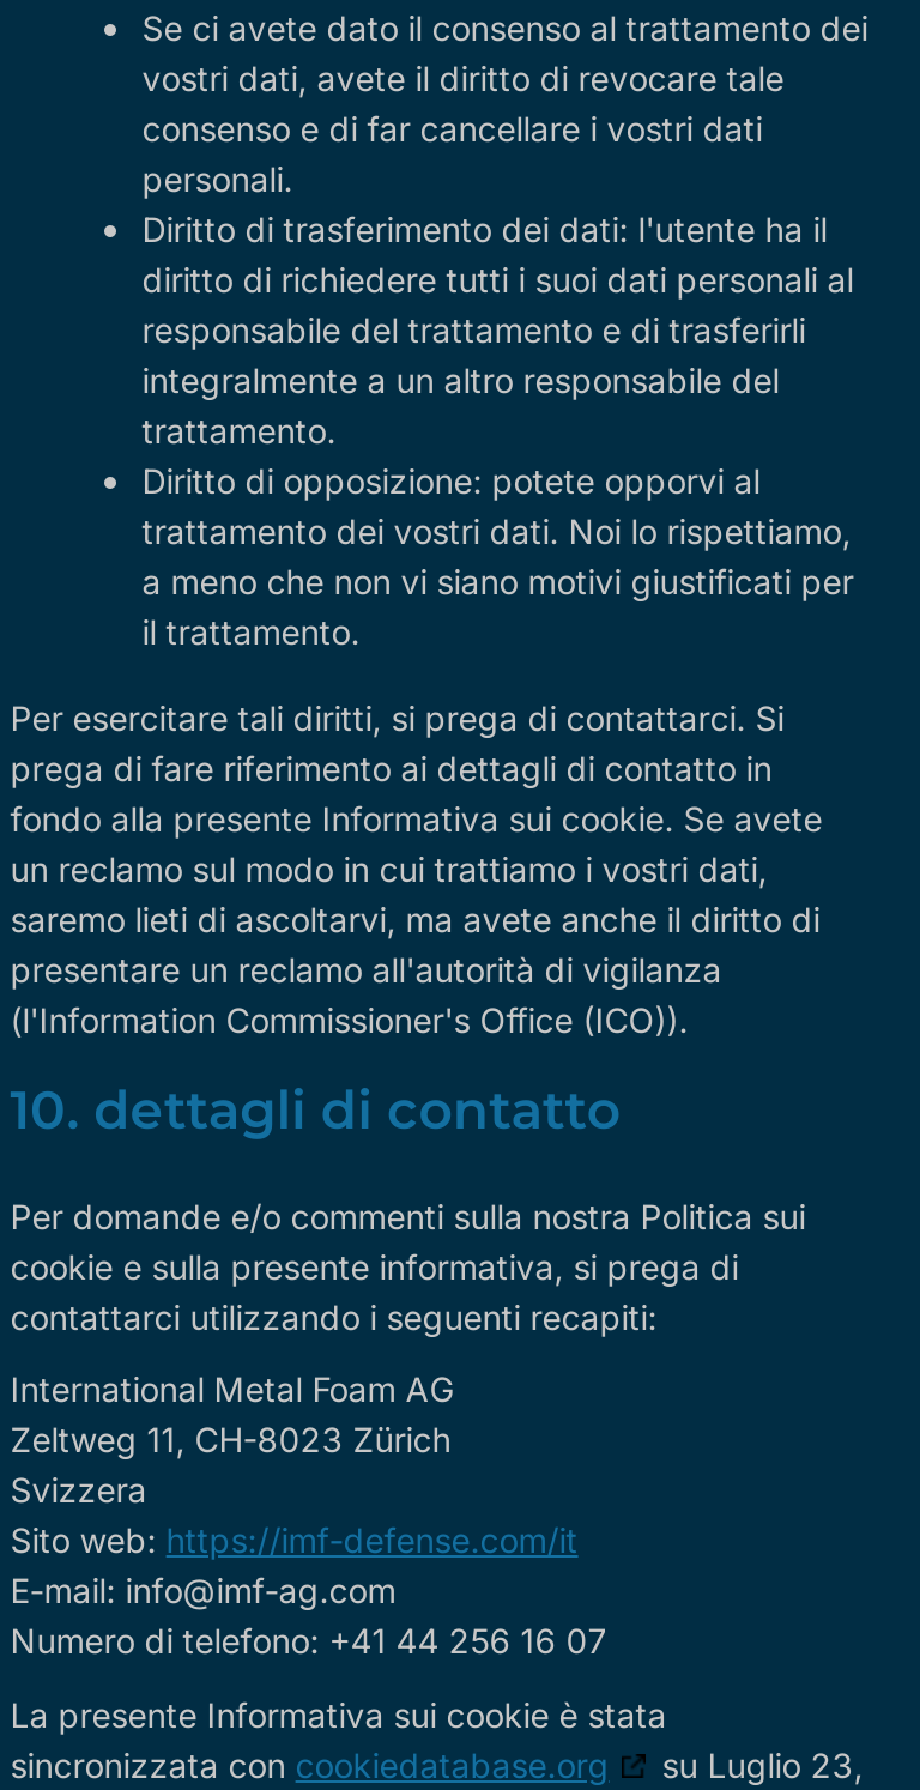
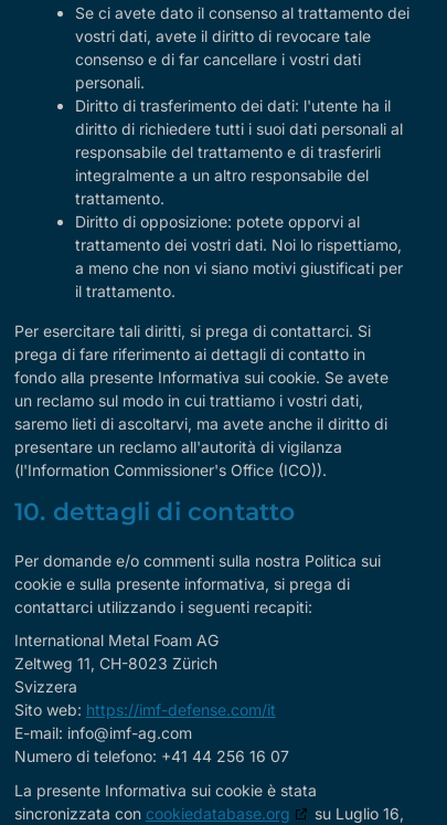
- su Luglio 23,
+ su Luglio 16,
